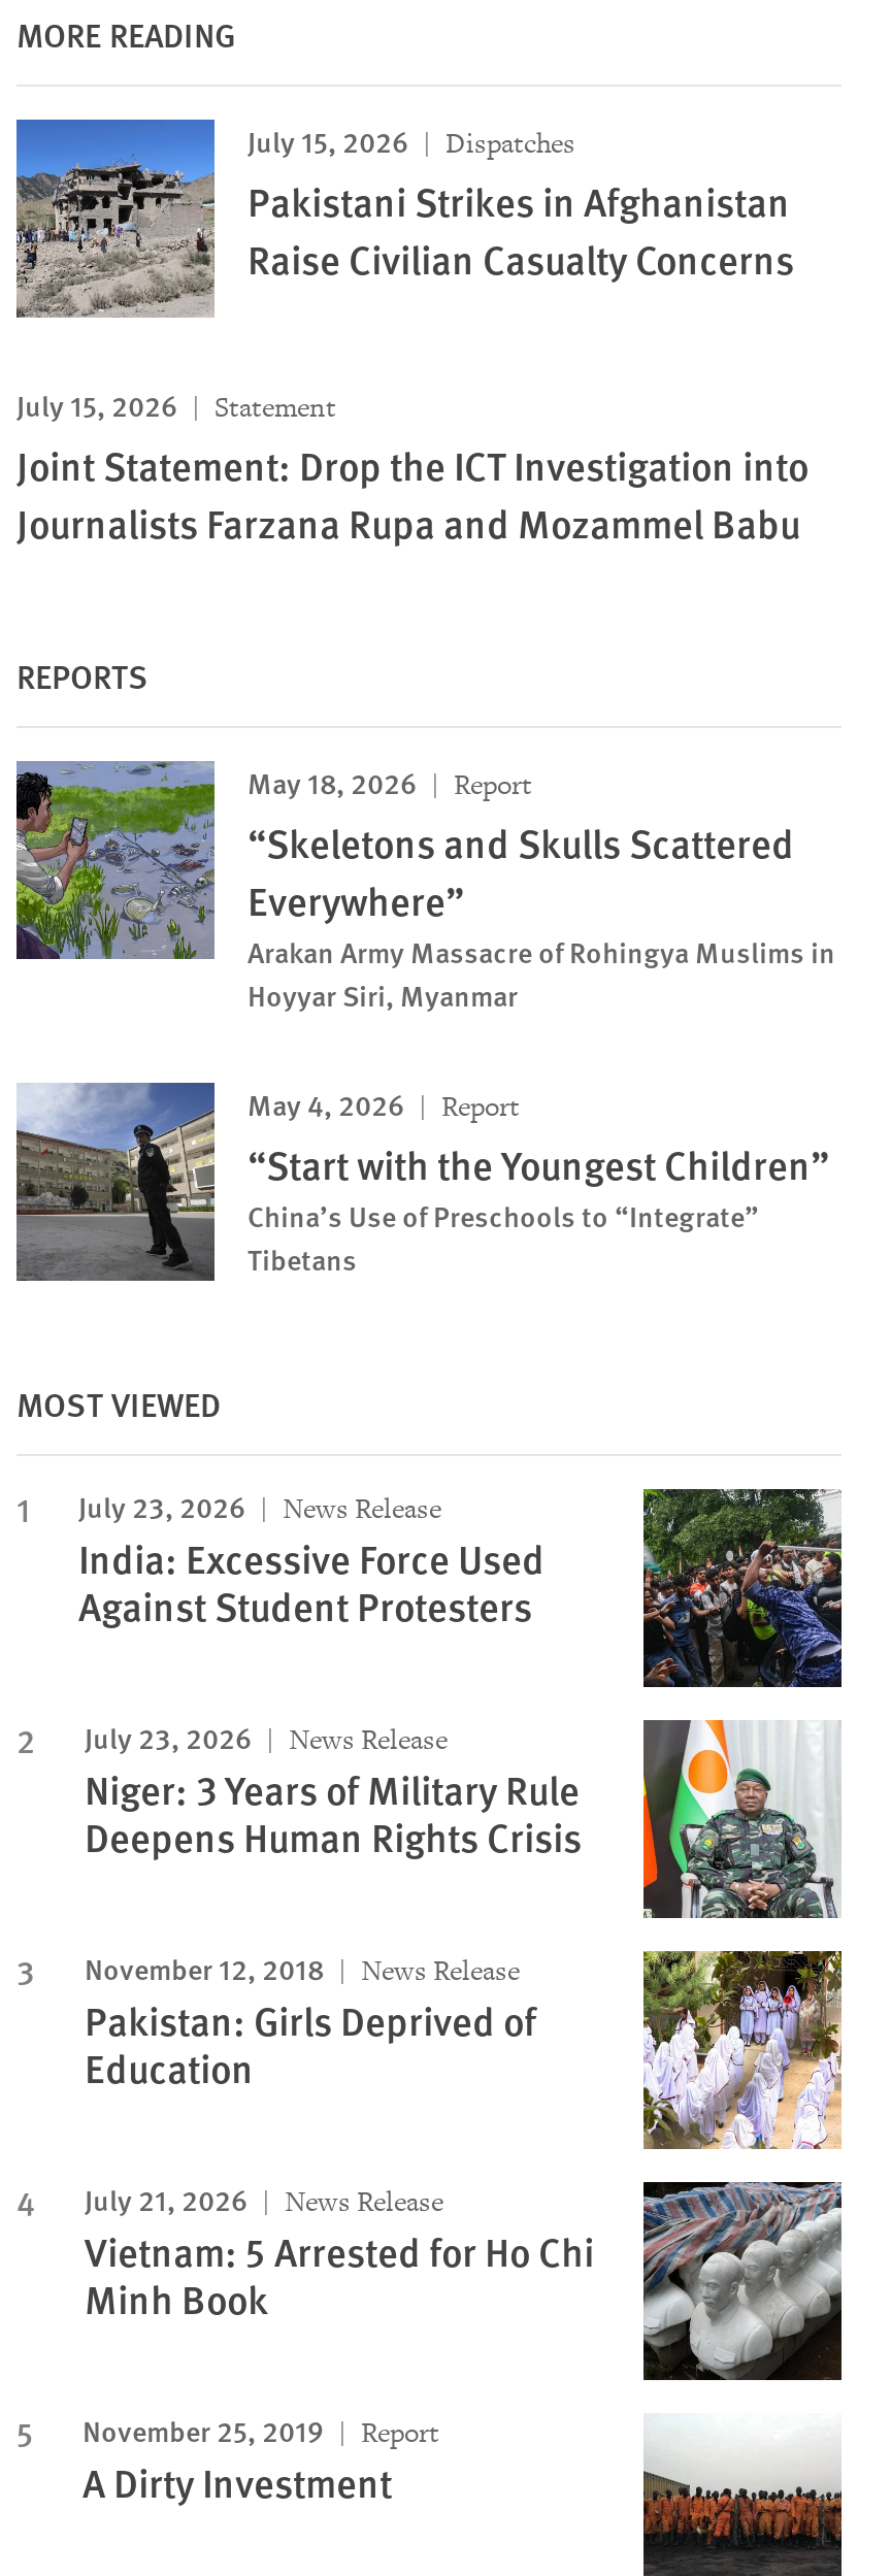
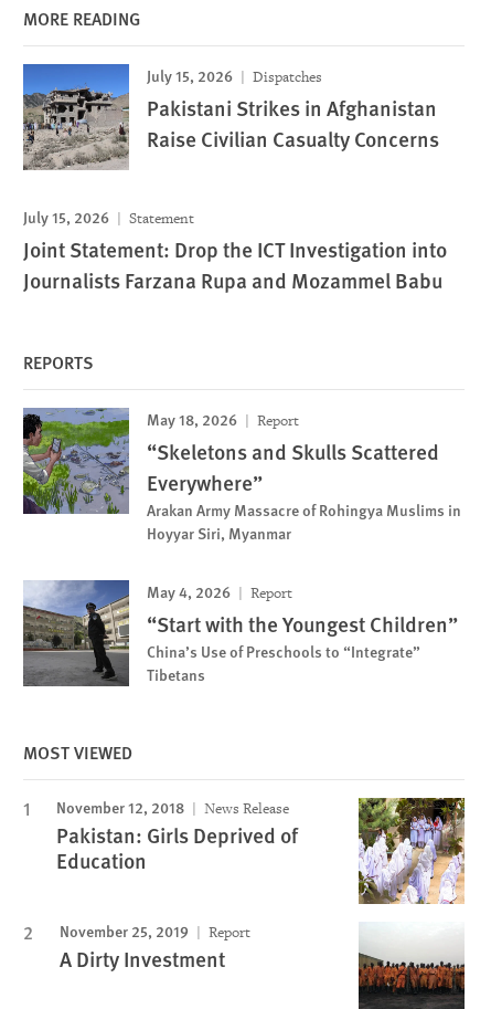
- [image]
- July 23, 2026
- News Release
- India: Excessive Force Used
- Against Student Protesters
- July 23, 2026
- News Release
- Niger: 3 Years of Military Rule
- Deepens Human Rights Crisis

- [image]

- [image]
- July 21, 2026
- News Release
- Vietnam: 5 Arrested for Ho Chi
- Minh Book
